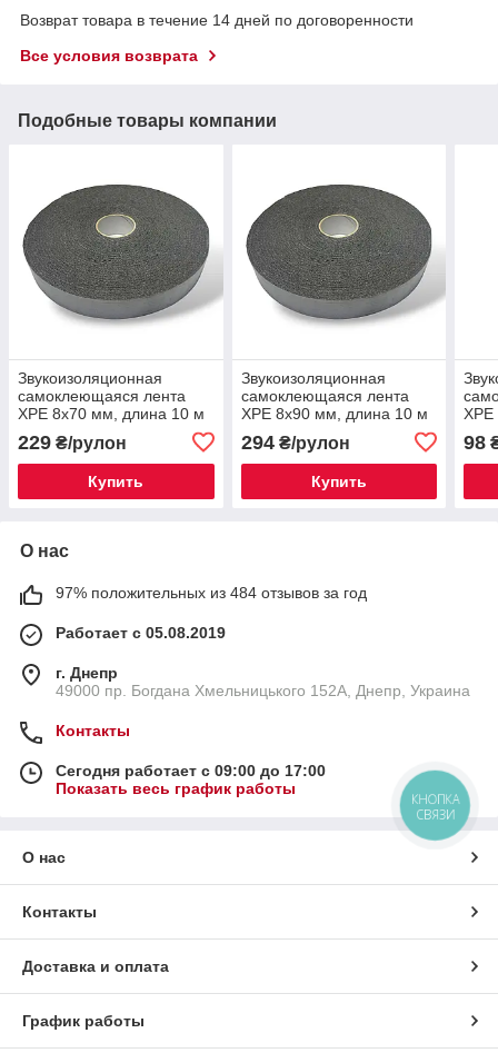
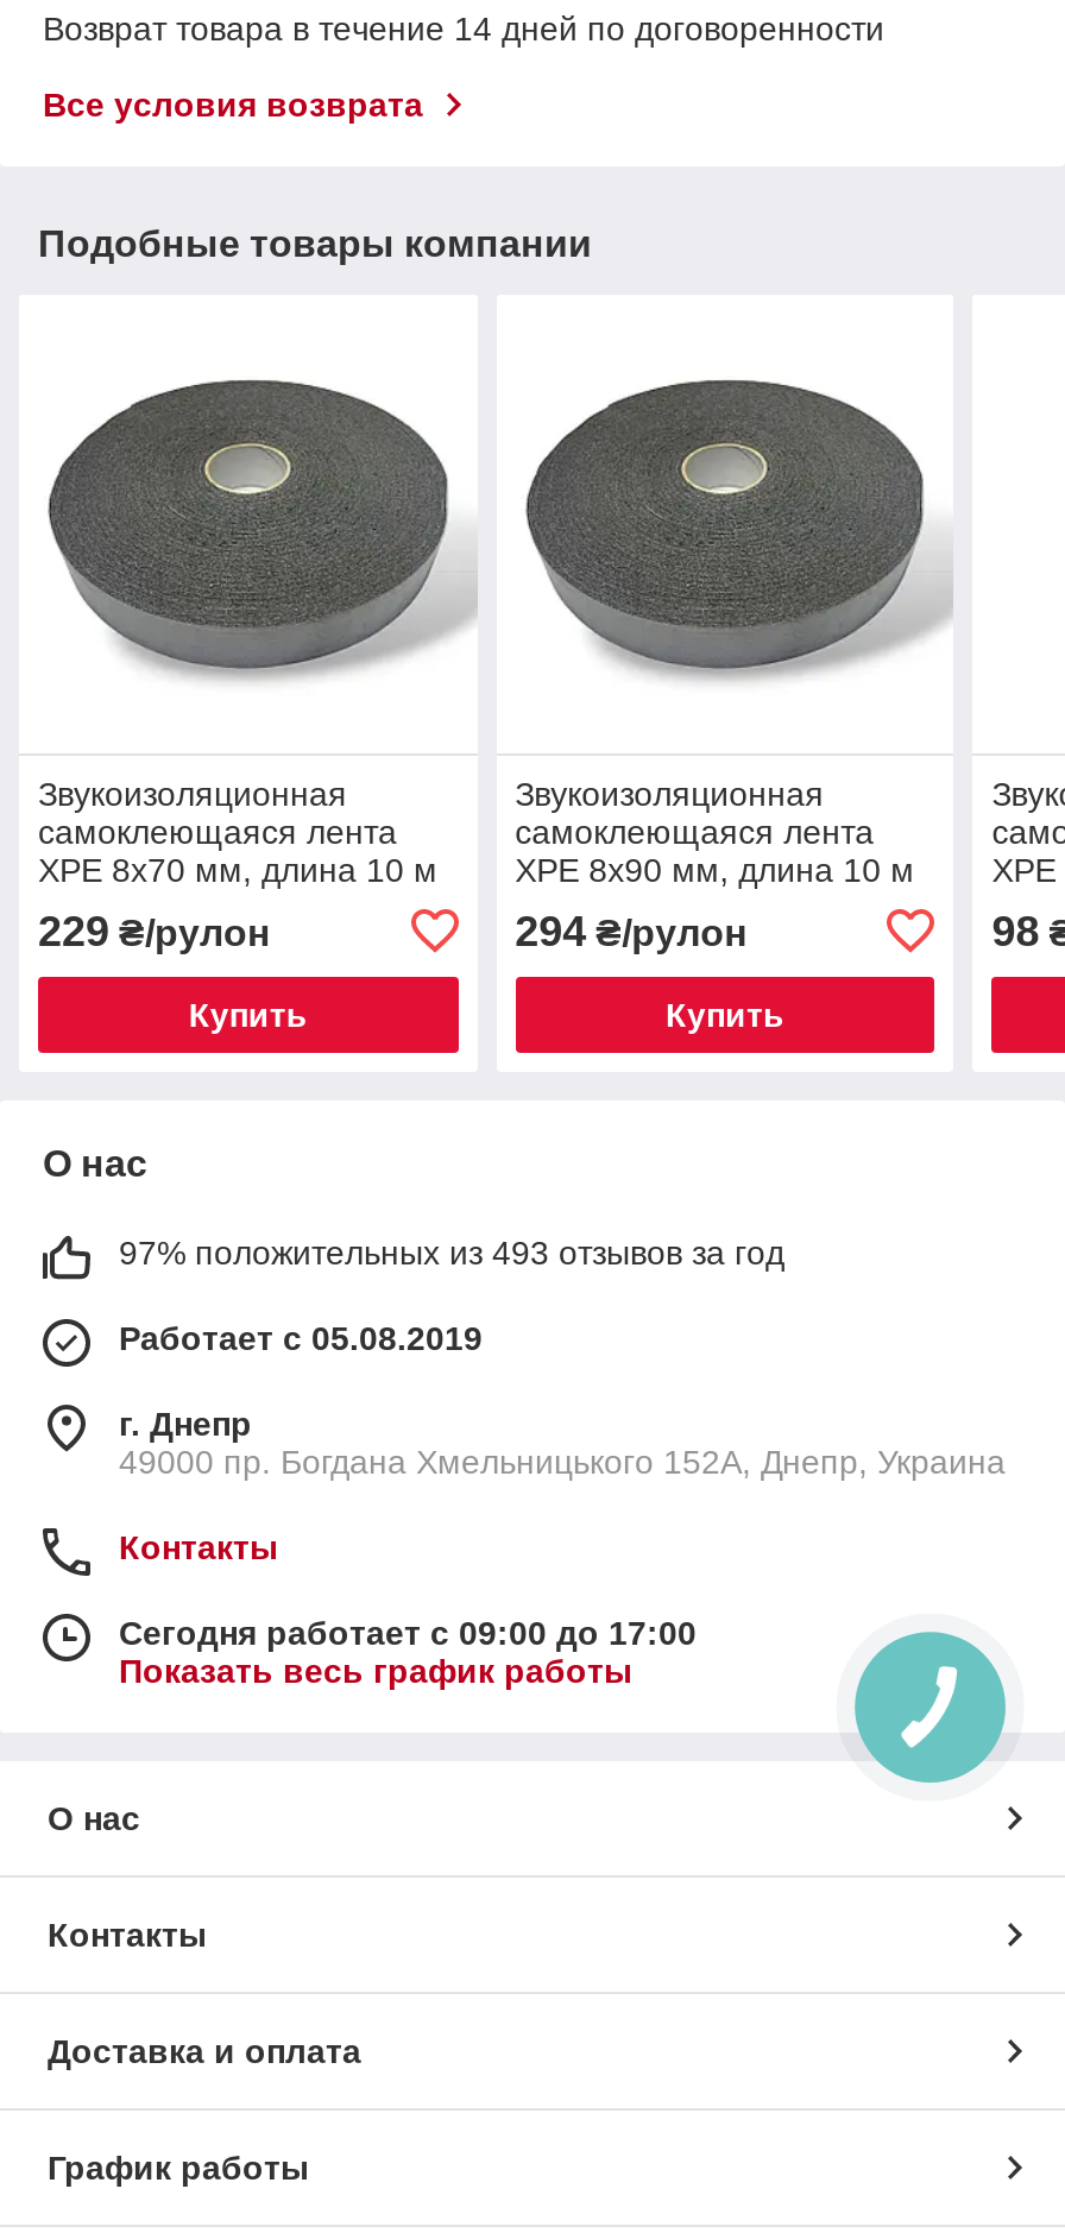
- 97% положительных из 484 отзывов за год
+ 97% положительных из 493 отзывов за год

- КНОПКА
- СВЯЗИ
